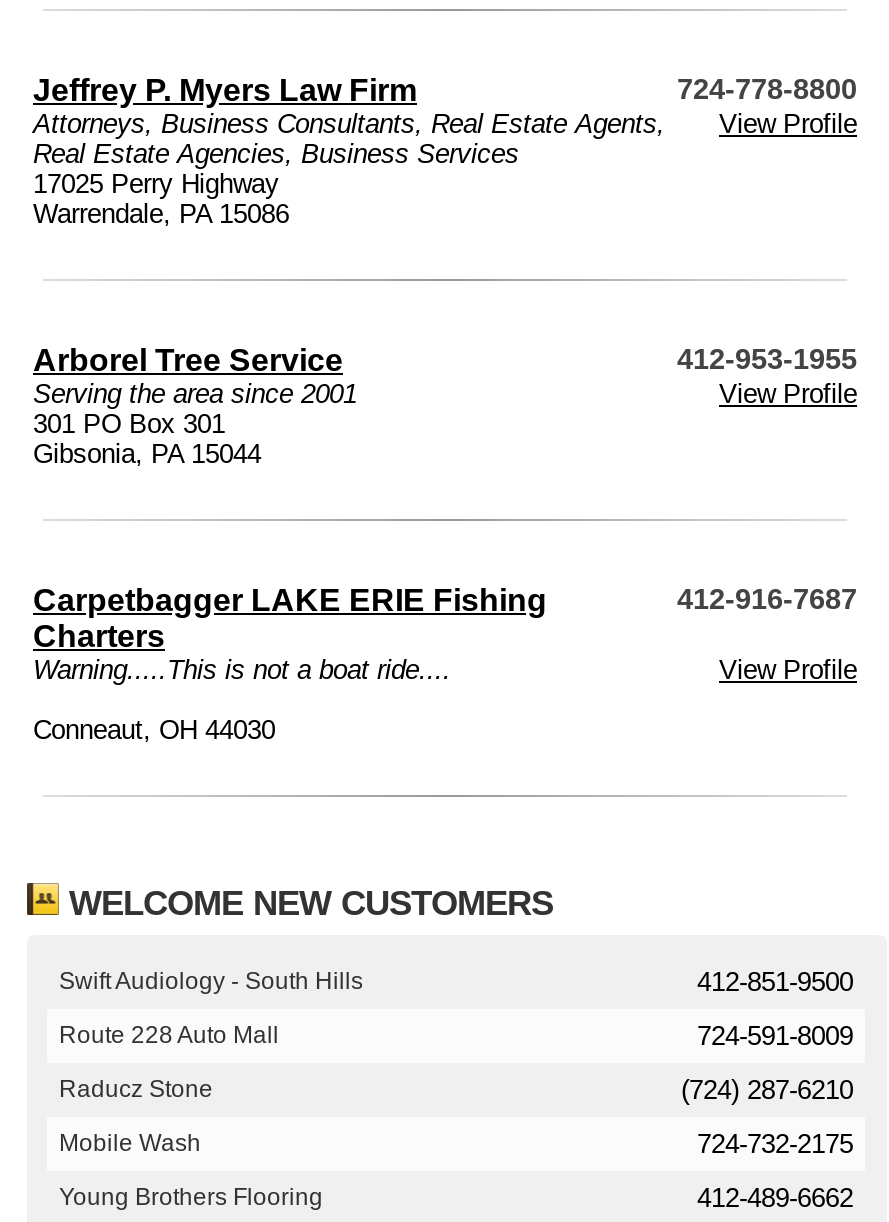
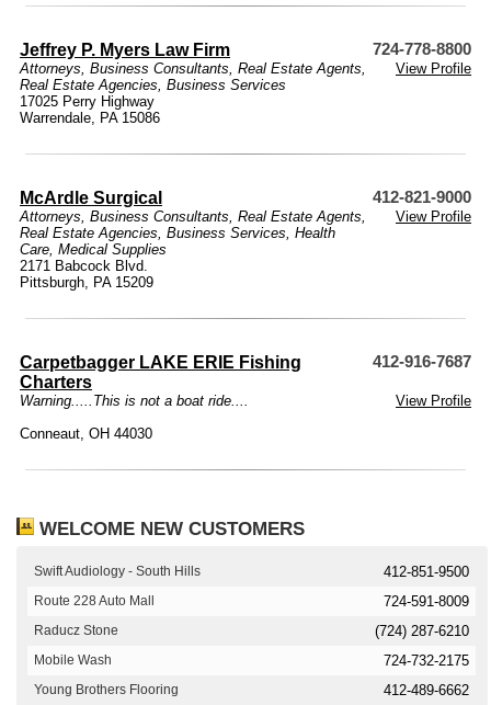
- Arborel Tree Service
- 412-953-1955
- Serving the area since 2001
+ McArdle Surgical
+ 412-821-9000
+ Attorneys, Business Consultants, Real Estate Agents,
+ Real Estate Agencies, Business Services, Health
+ Care, Medical Supplies

- 301 PO Box 301
- Gibsonia, PA 15044
+ 2171 Babcock Blvd.
+ Pittsburgh, PA 15209
